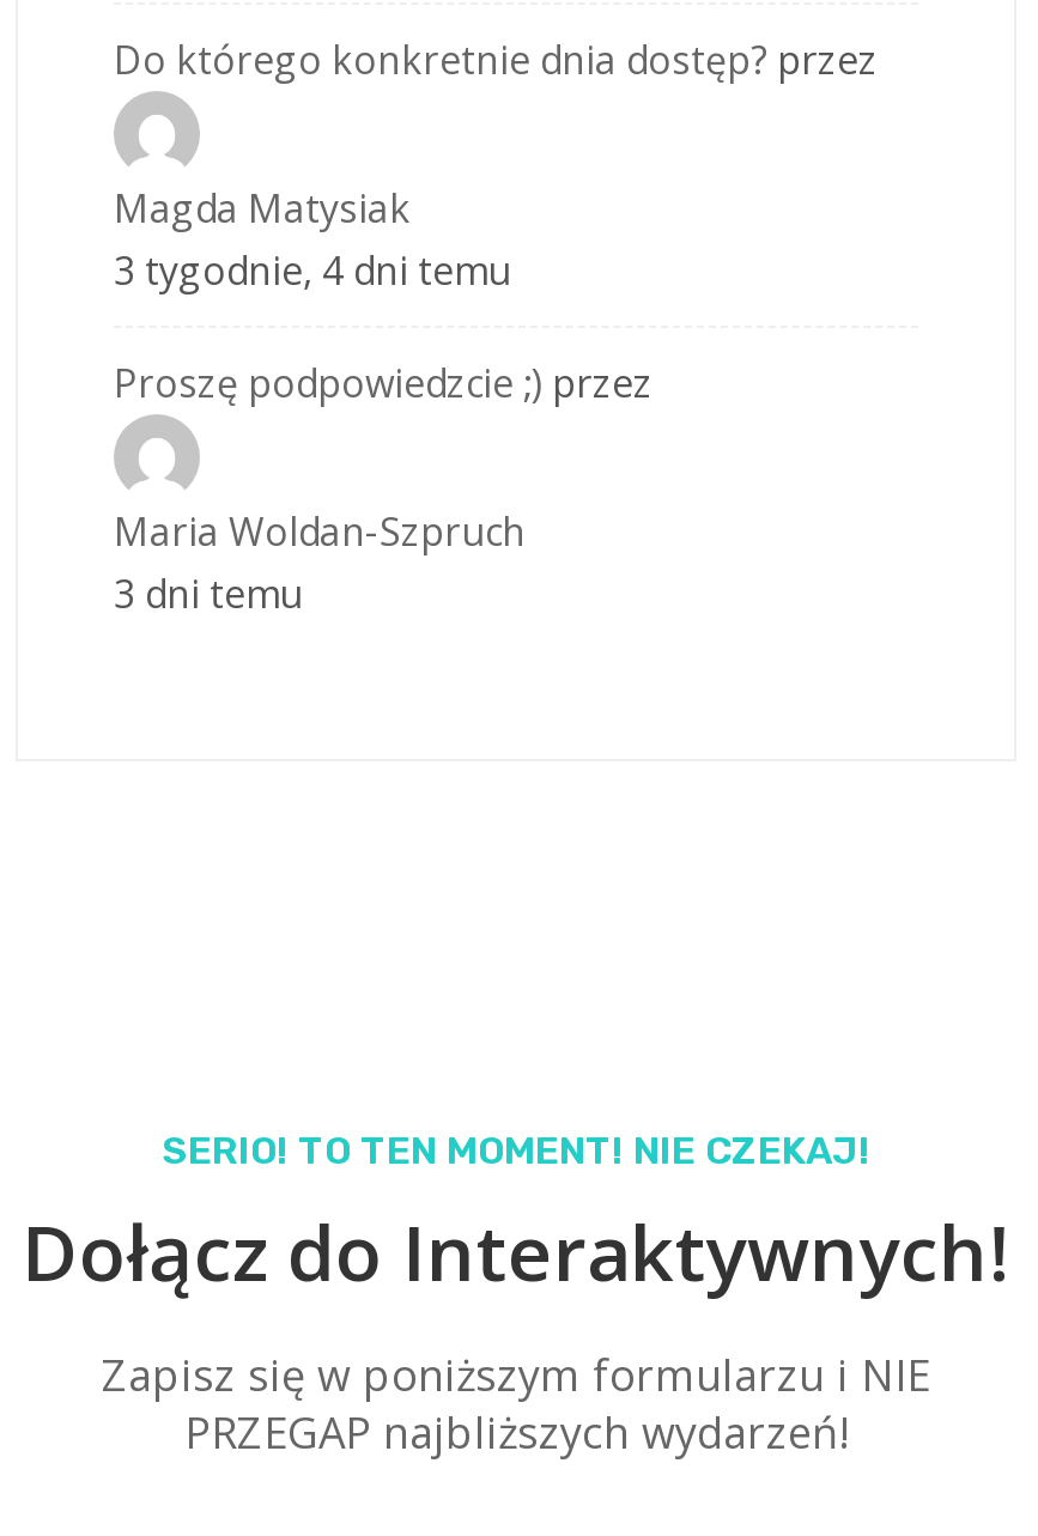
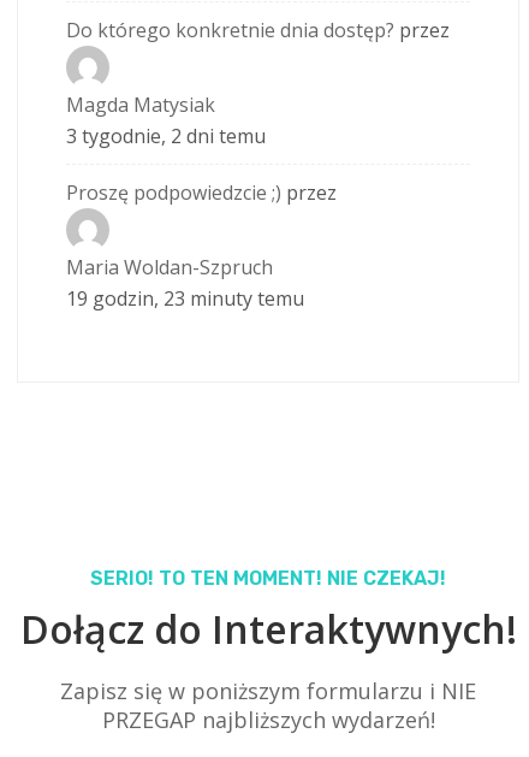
- 3 tygodnie, 4 dni temu
+ 3 tygodnie, 2 dni temu

- 3 dni temu
+ 19 godzin, 23 minuty temu
